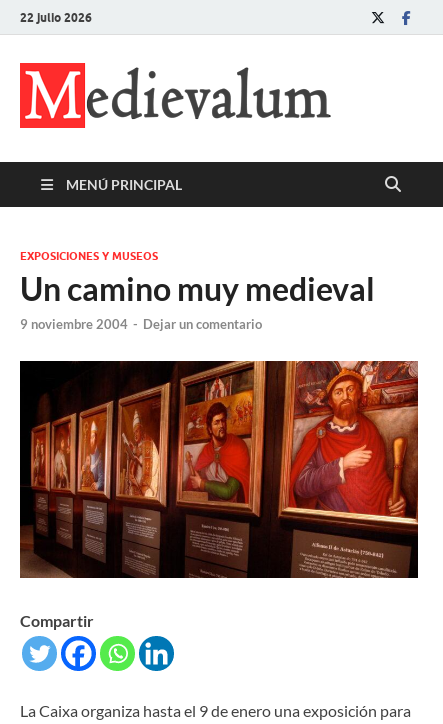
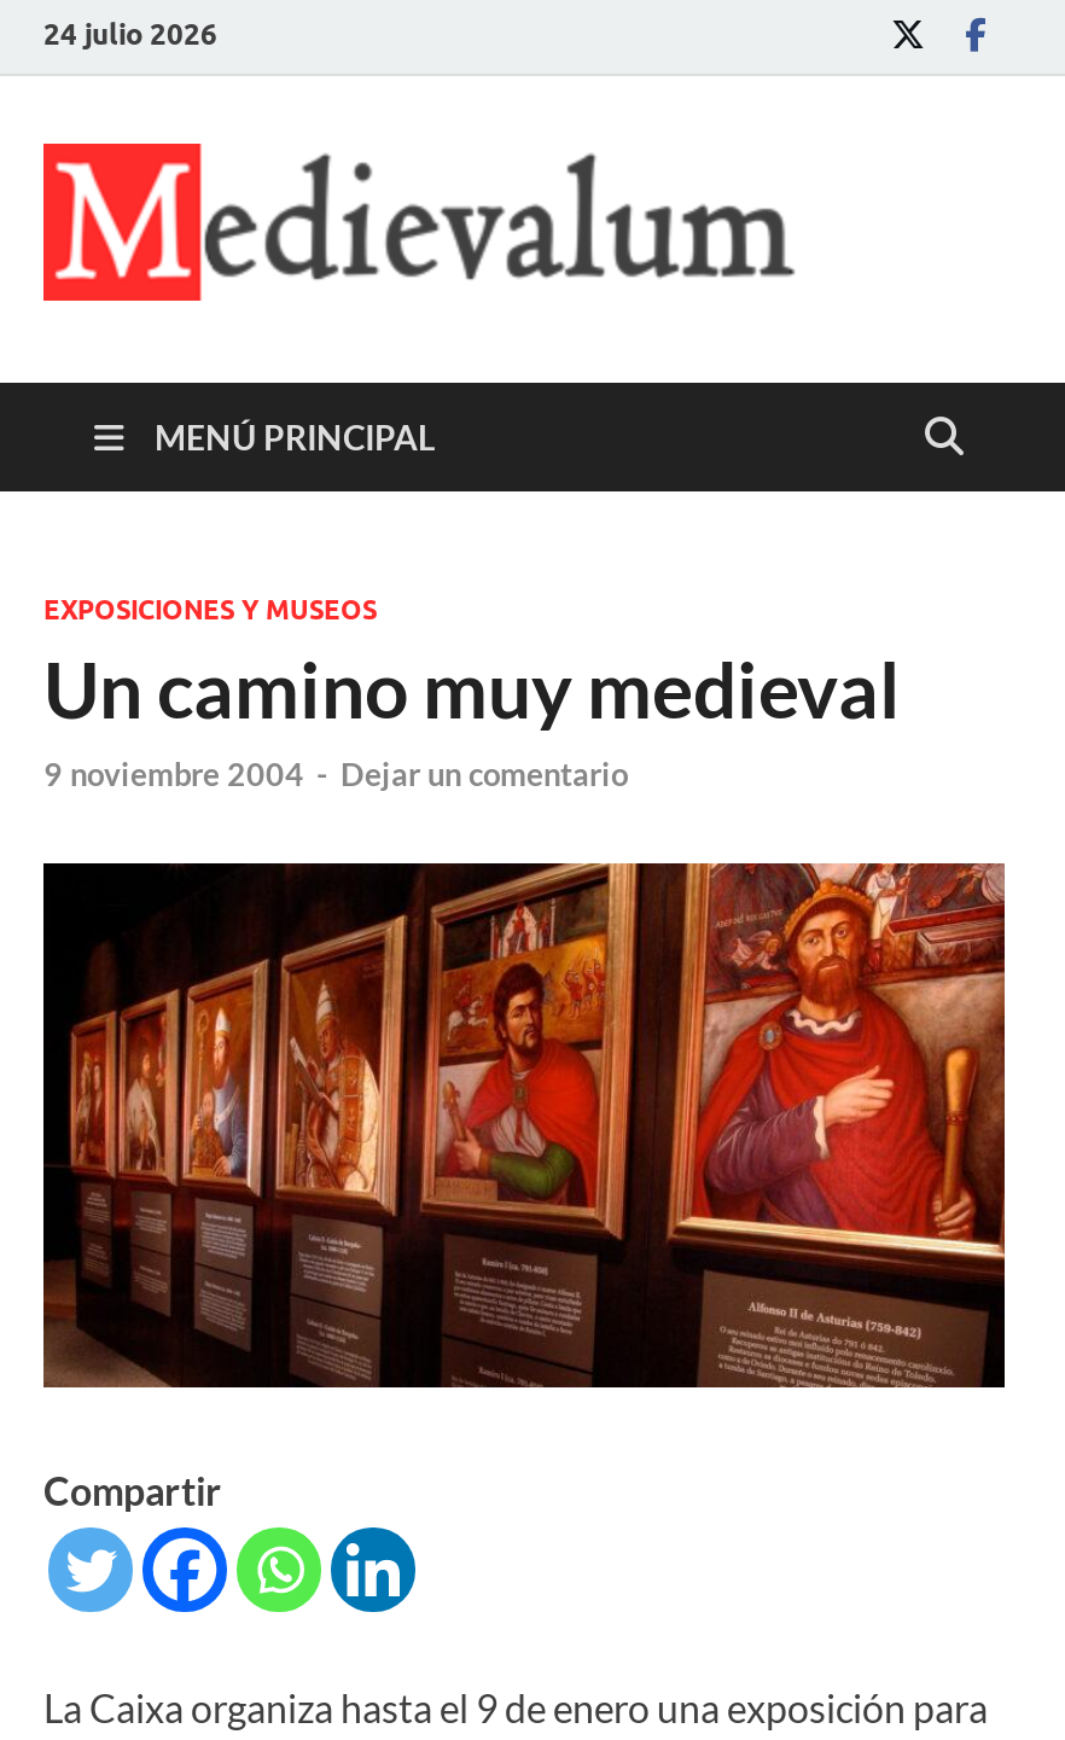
- 22 julio 2026
+ 24 julio 2026
